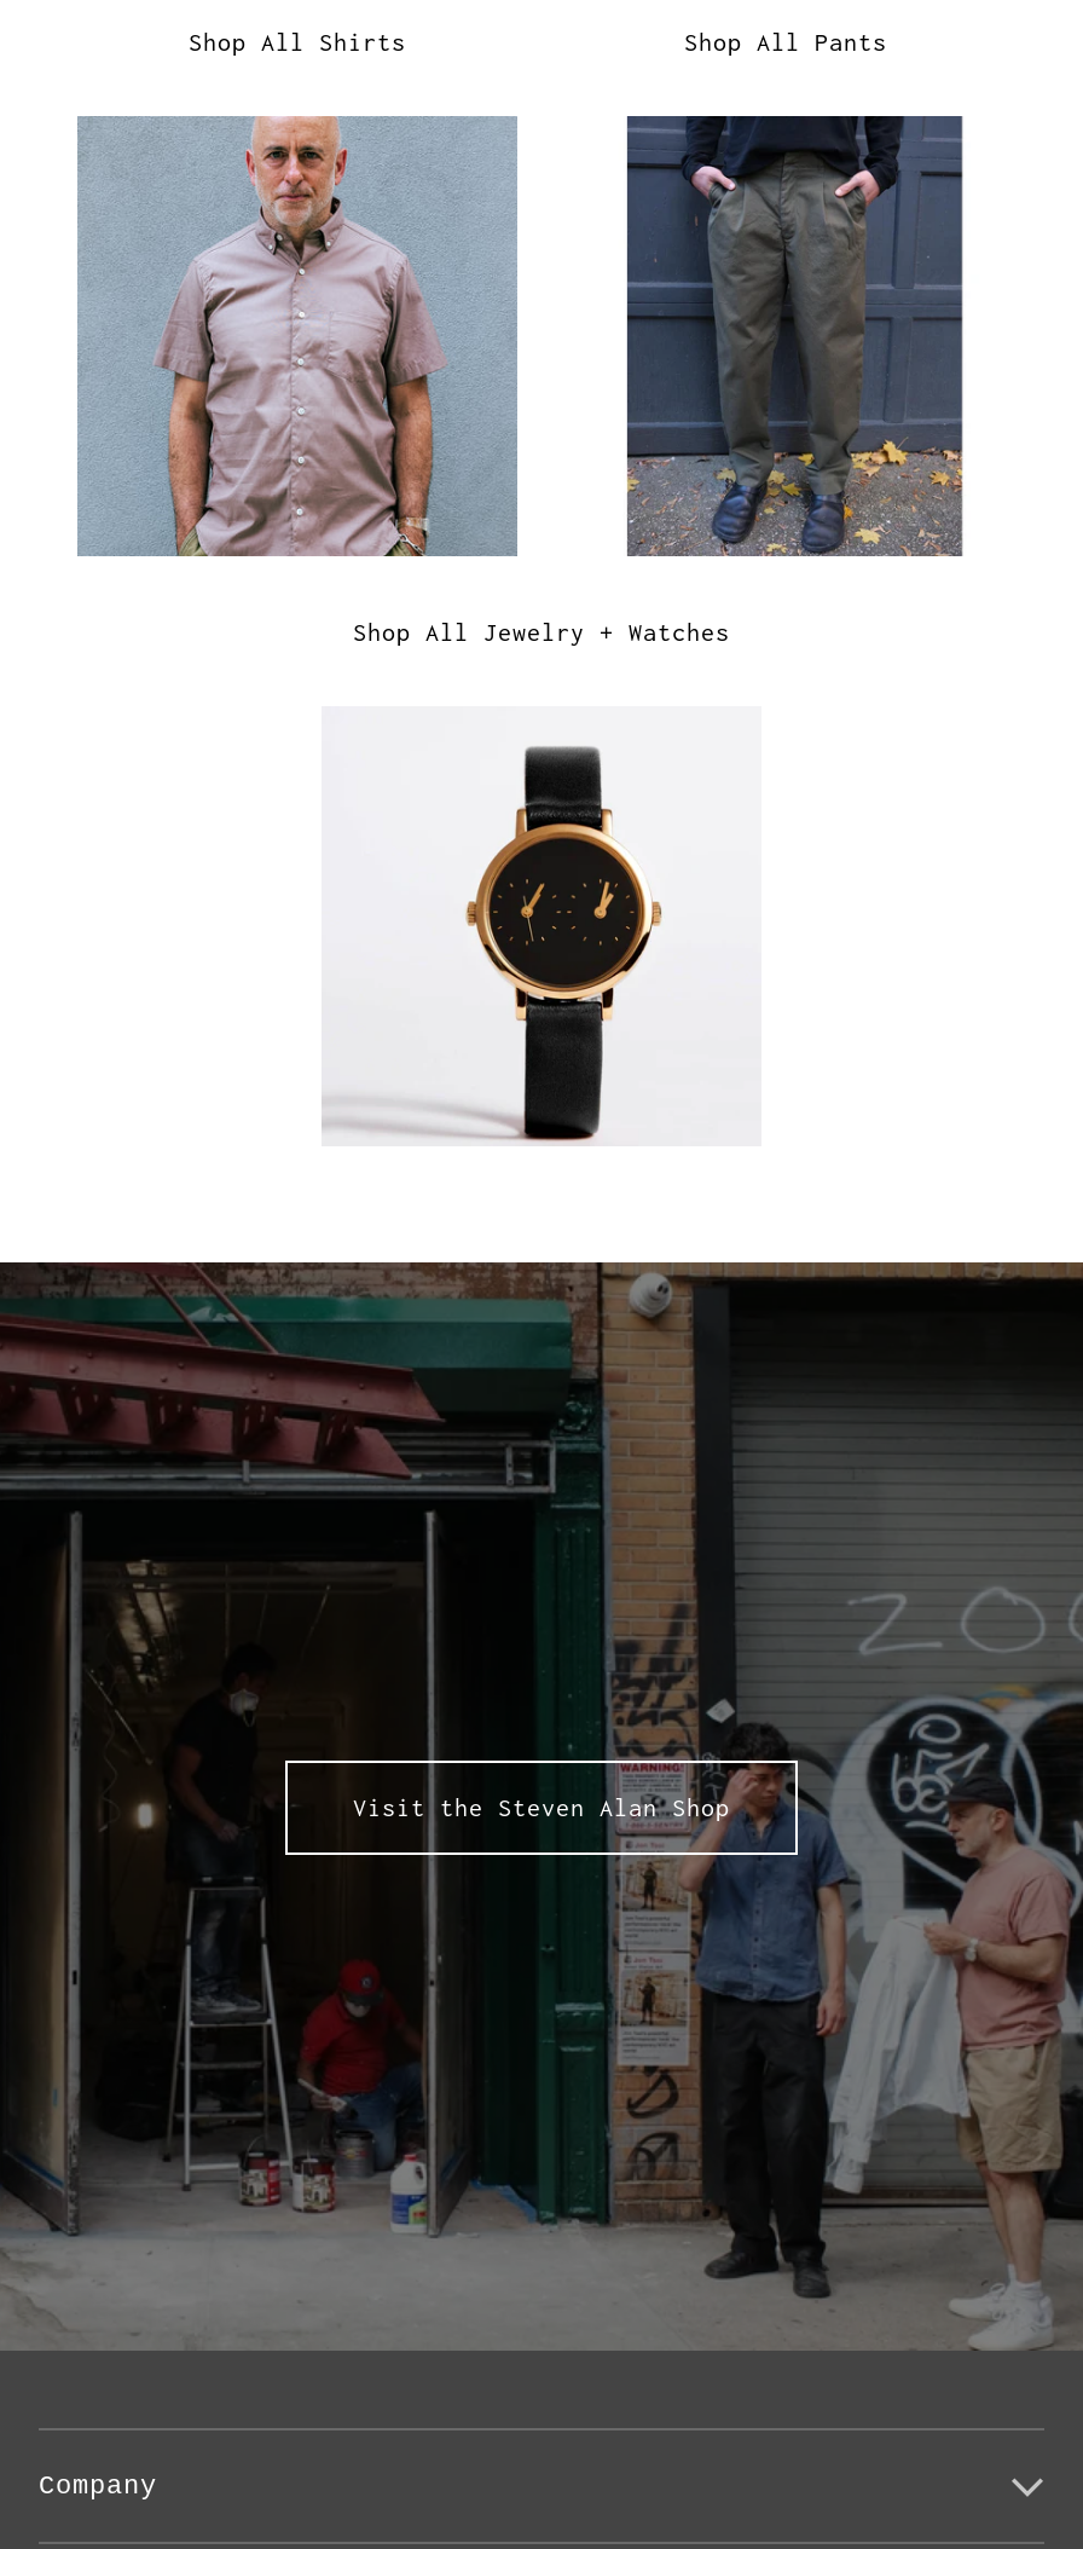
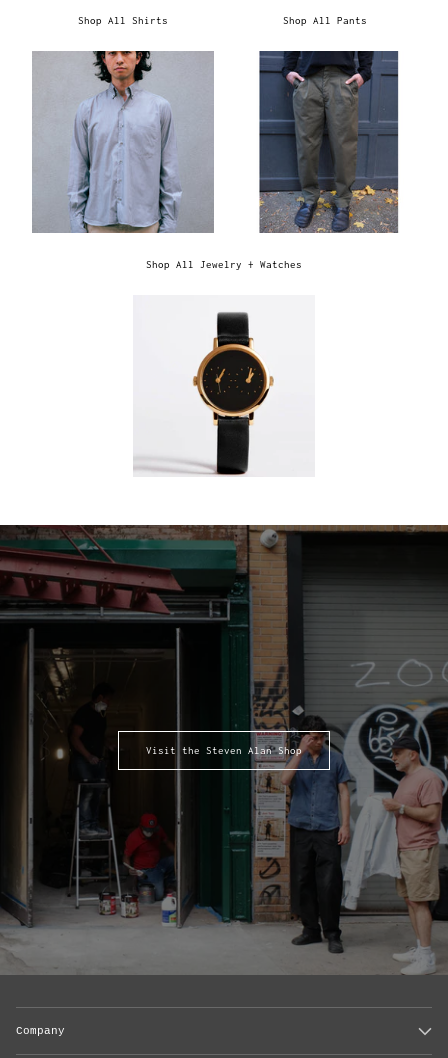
- [image]
+ [image]
